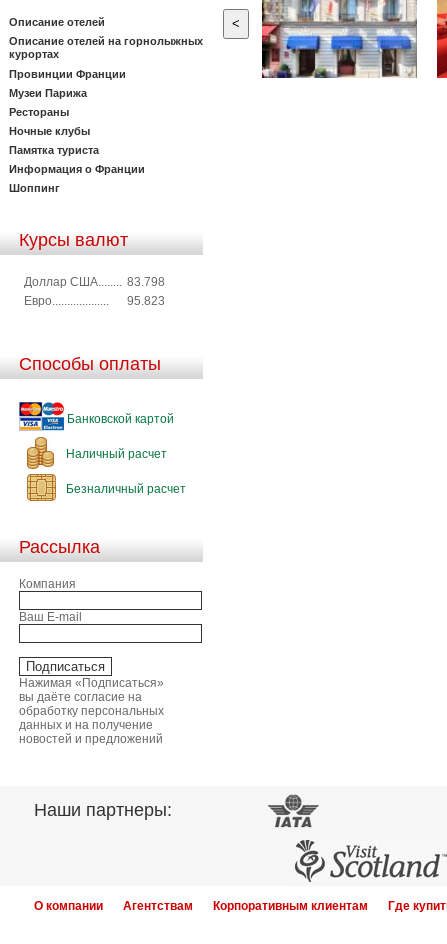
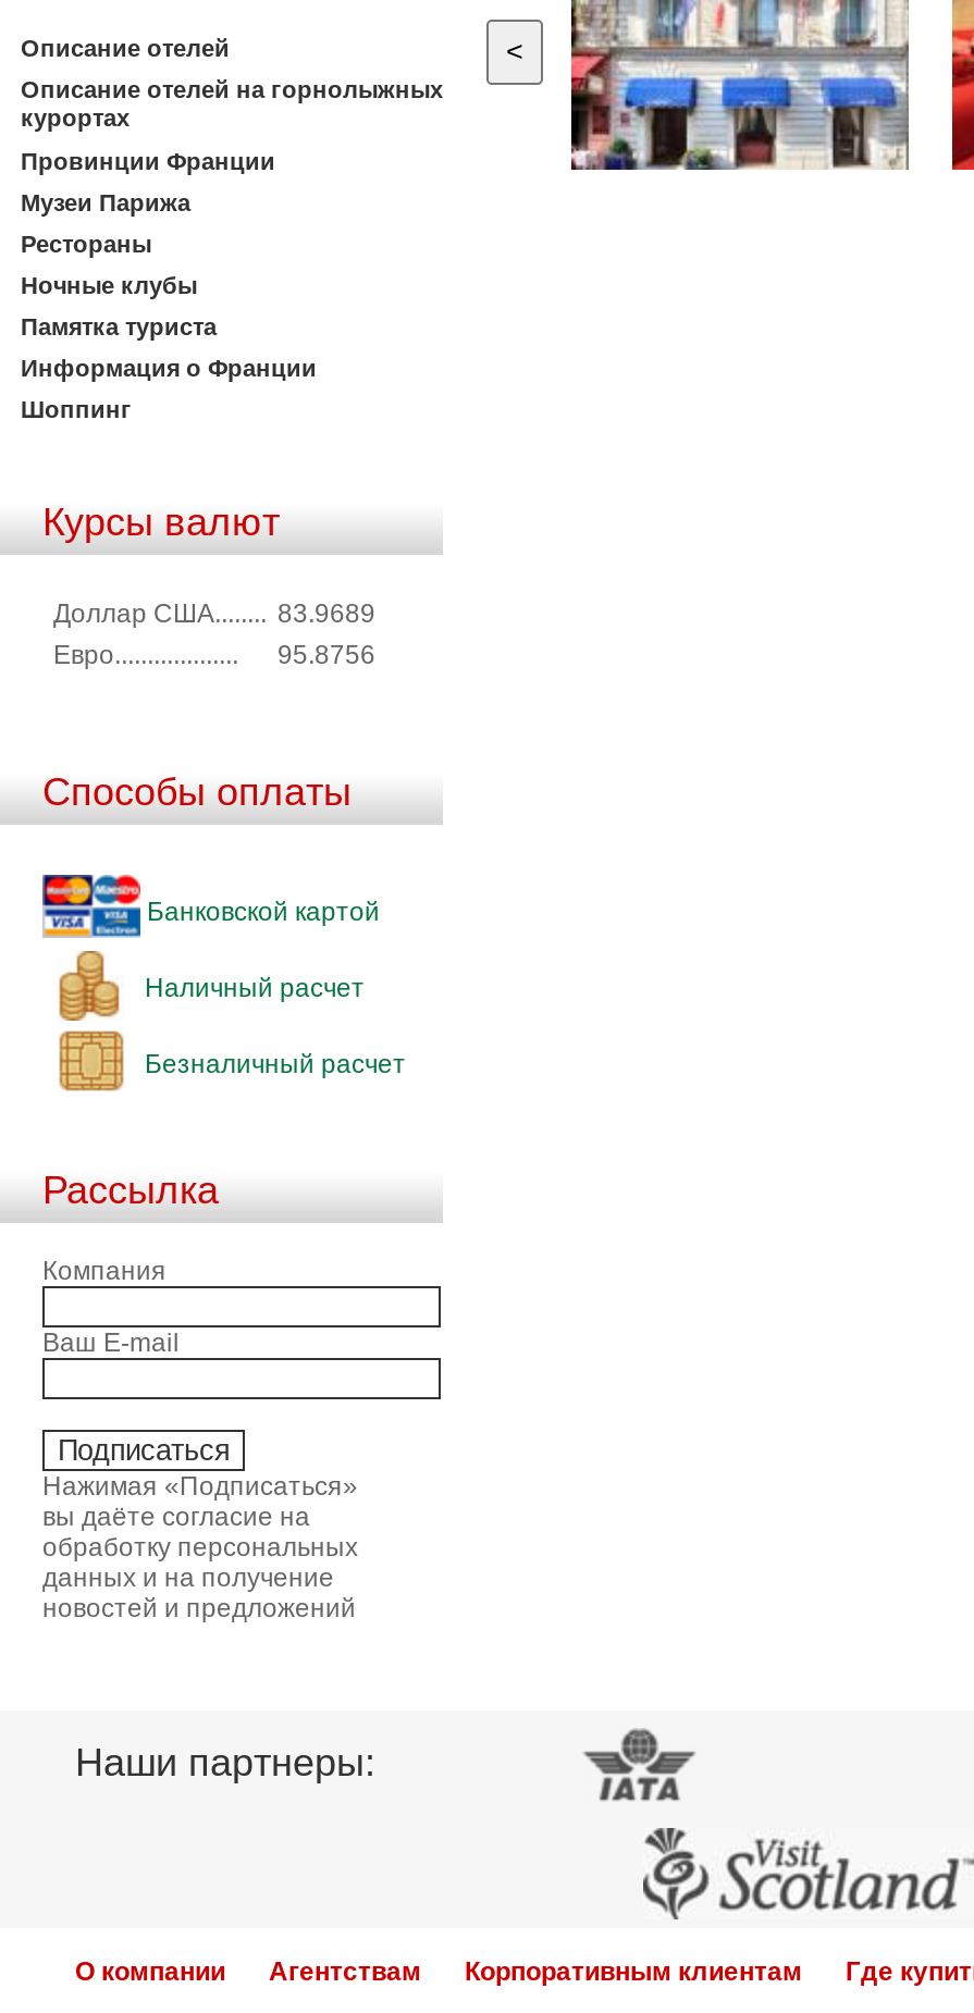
- Доллар США........ 83.798
+ Доллар США........ 83.9689

- Евро................... 95.823
+ Евро................... 95.8756
